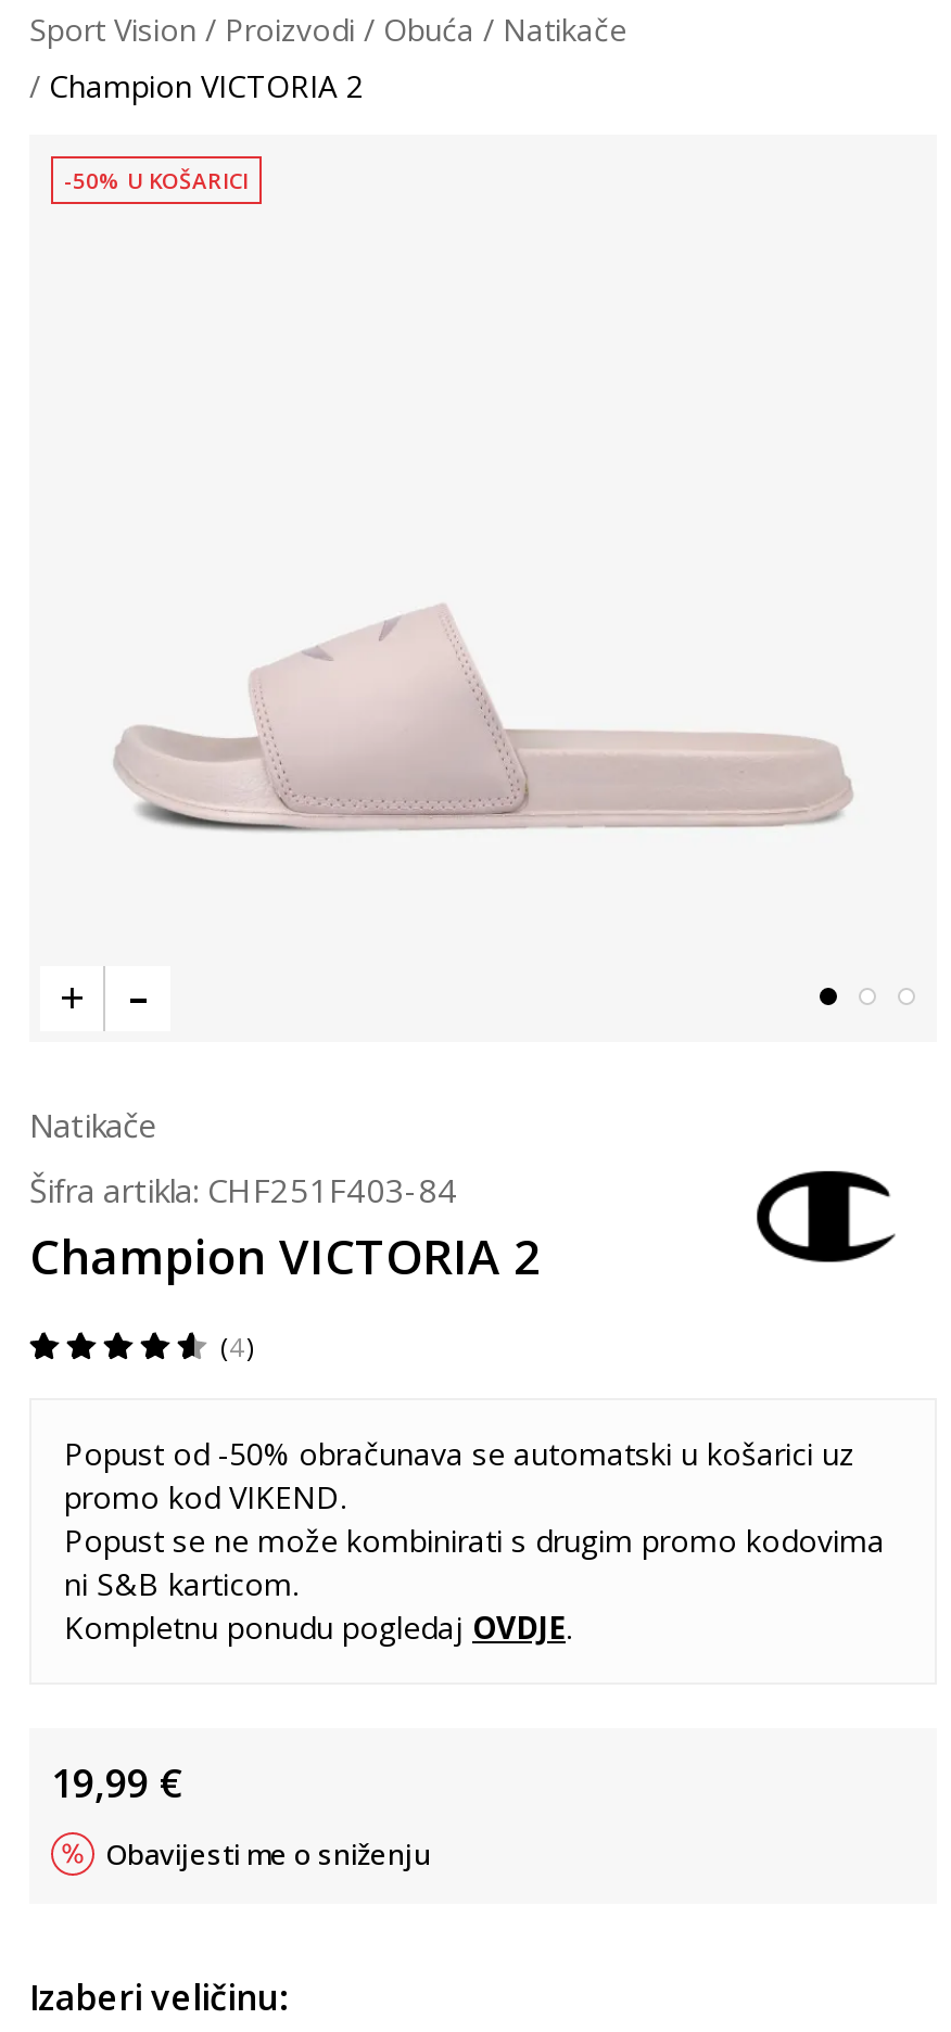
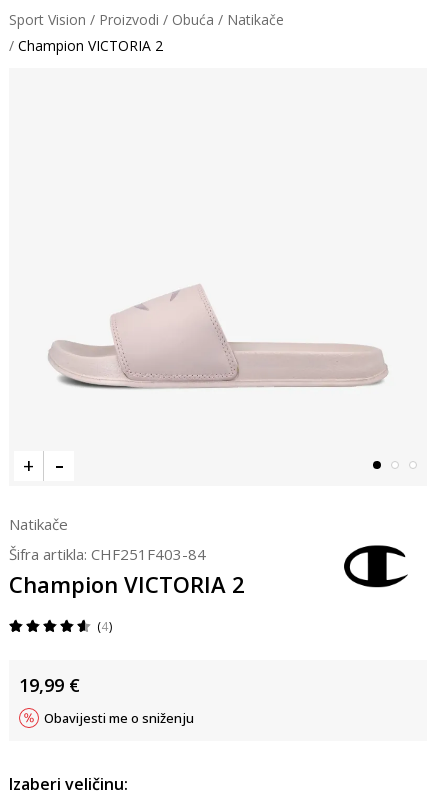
- -50% U KOŠARICI

- Popust od -50% obračunava se automatski u košarici uz
- promo kod VIKEND.
- Popust se ne može kombinirati s drugim promo kodovima
- ni S&B karticom.
- Kompletnu ponudu pogledaj OVDJE.
